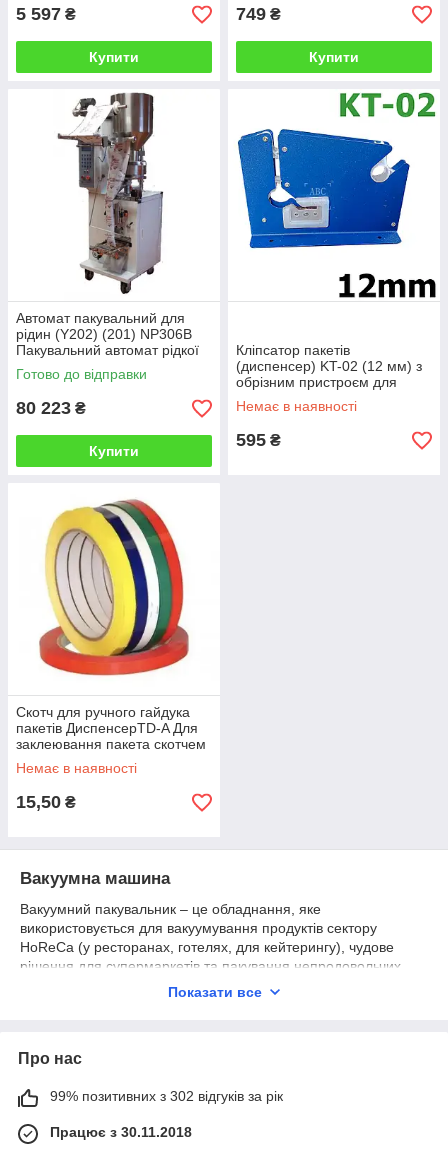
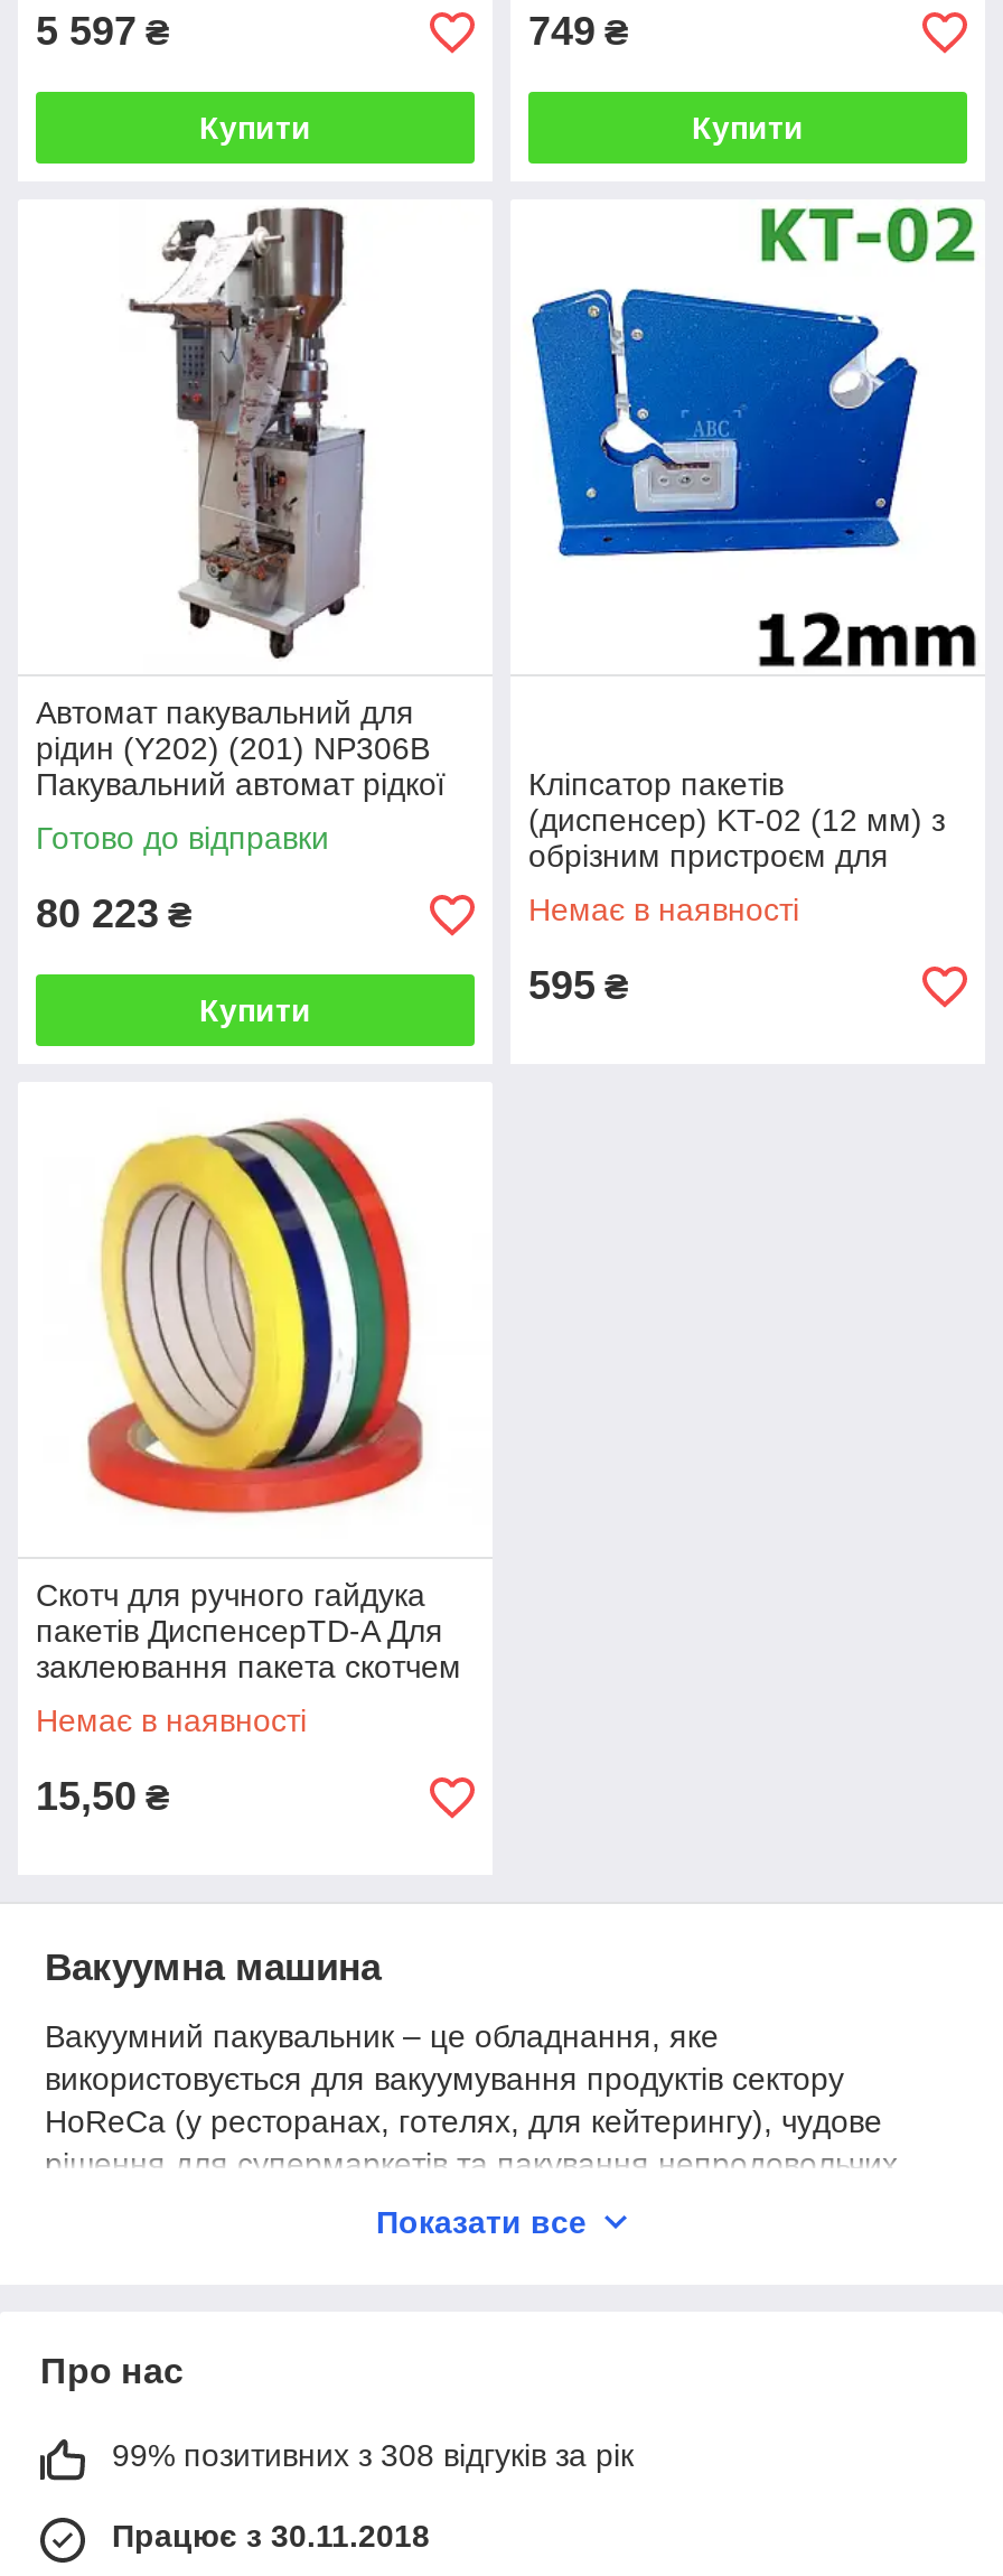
- 99% позитивних з 302 відгуків за рік
+ 99% позитивних з 308 відгуків за рік
